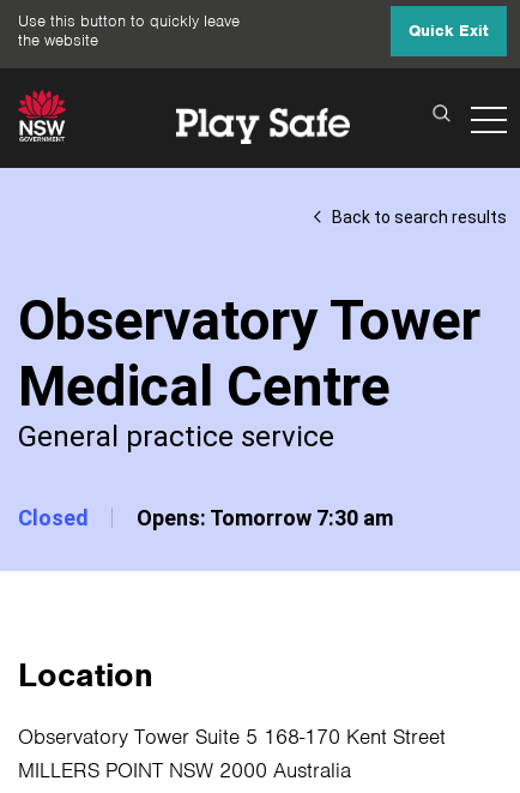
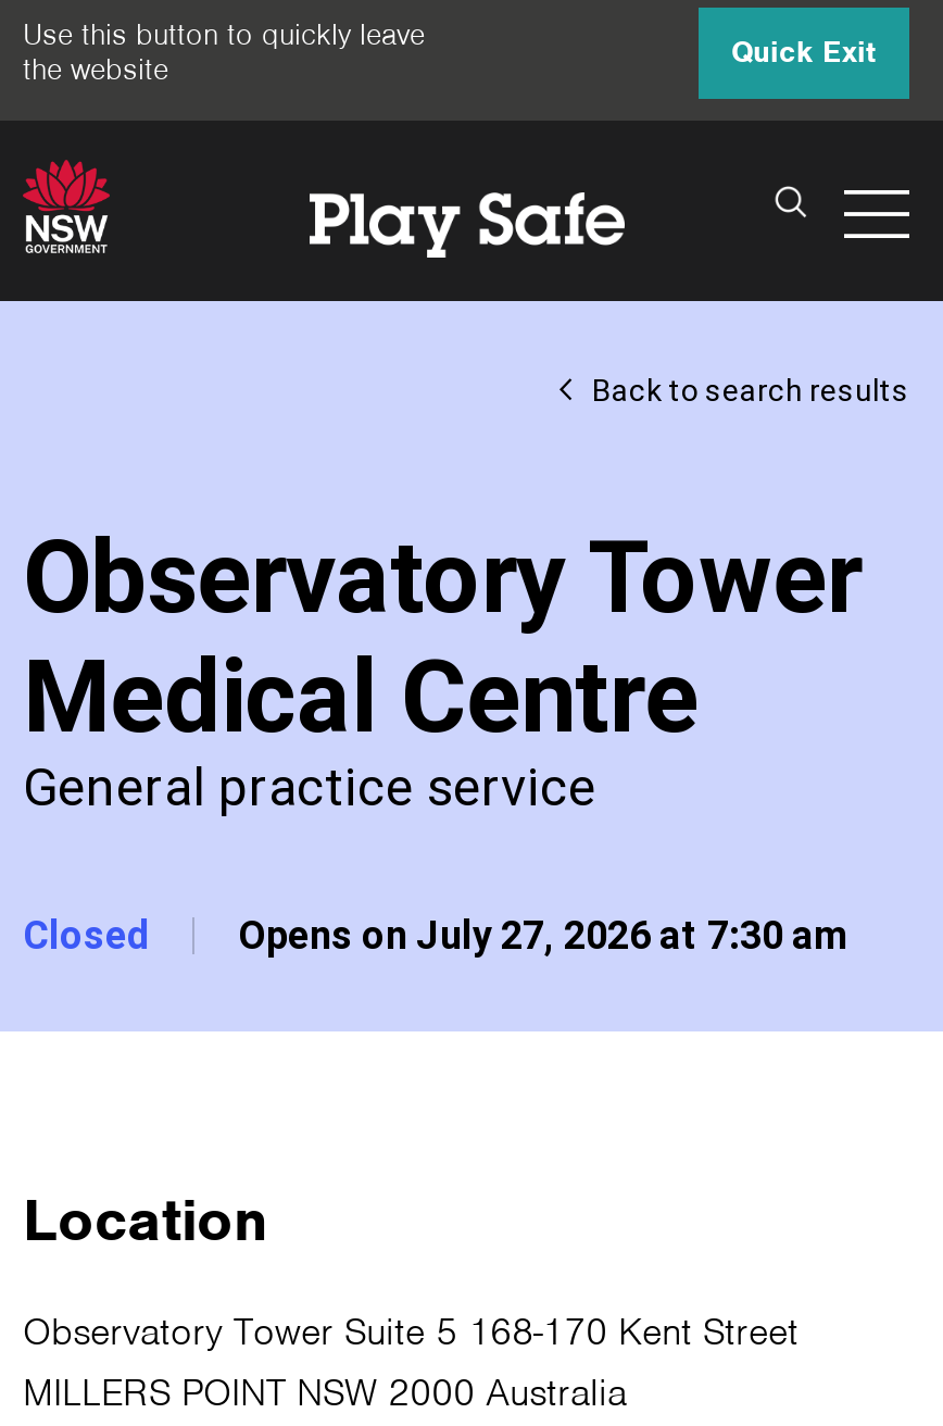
- Opens: Tomorrow 7:30 am
+ Opens on July 27, 2026 at 7:30 am
